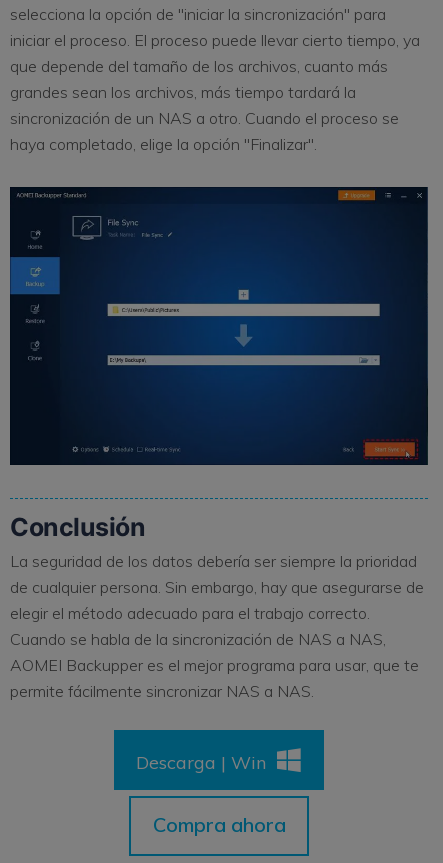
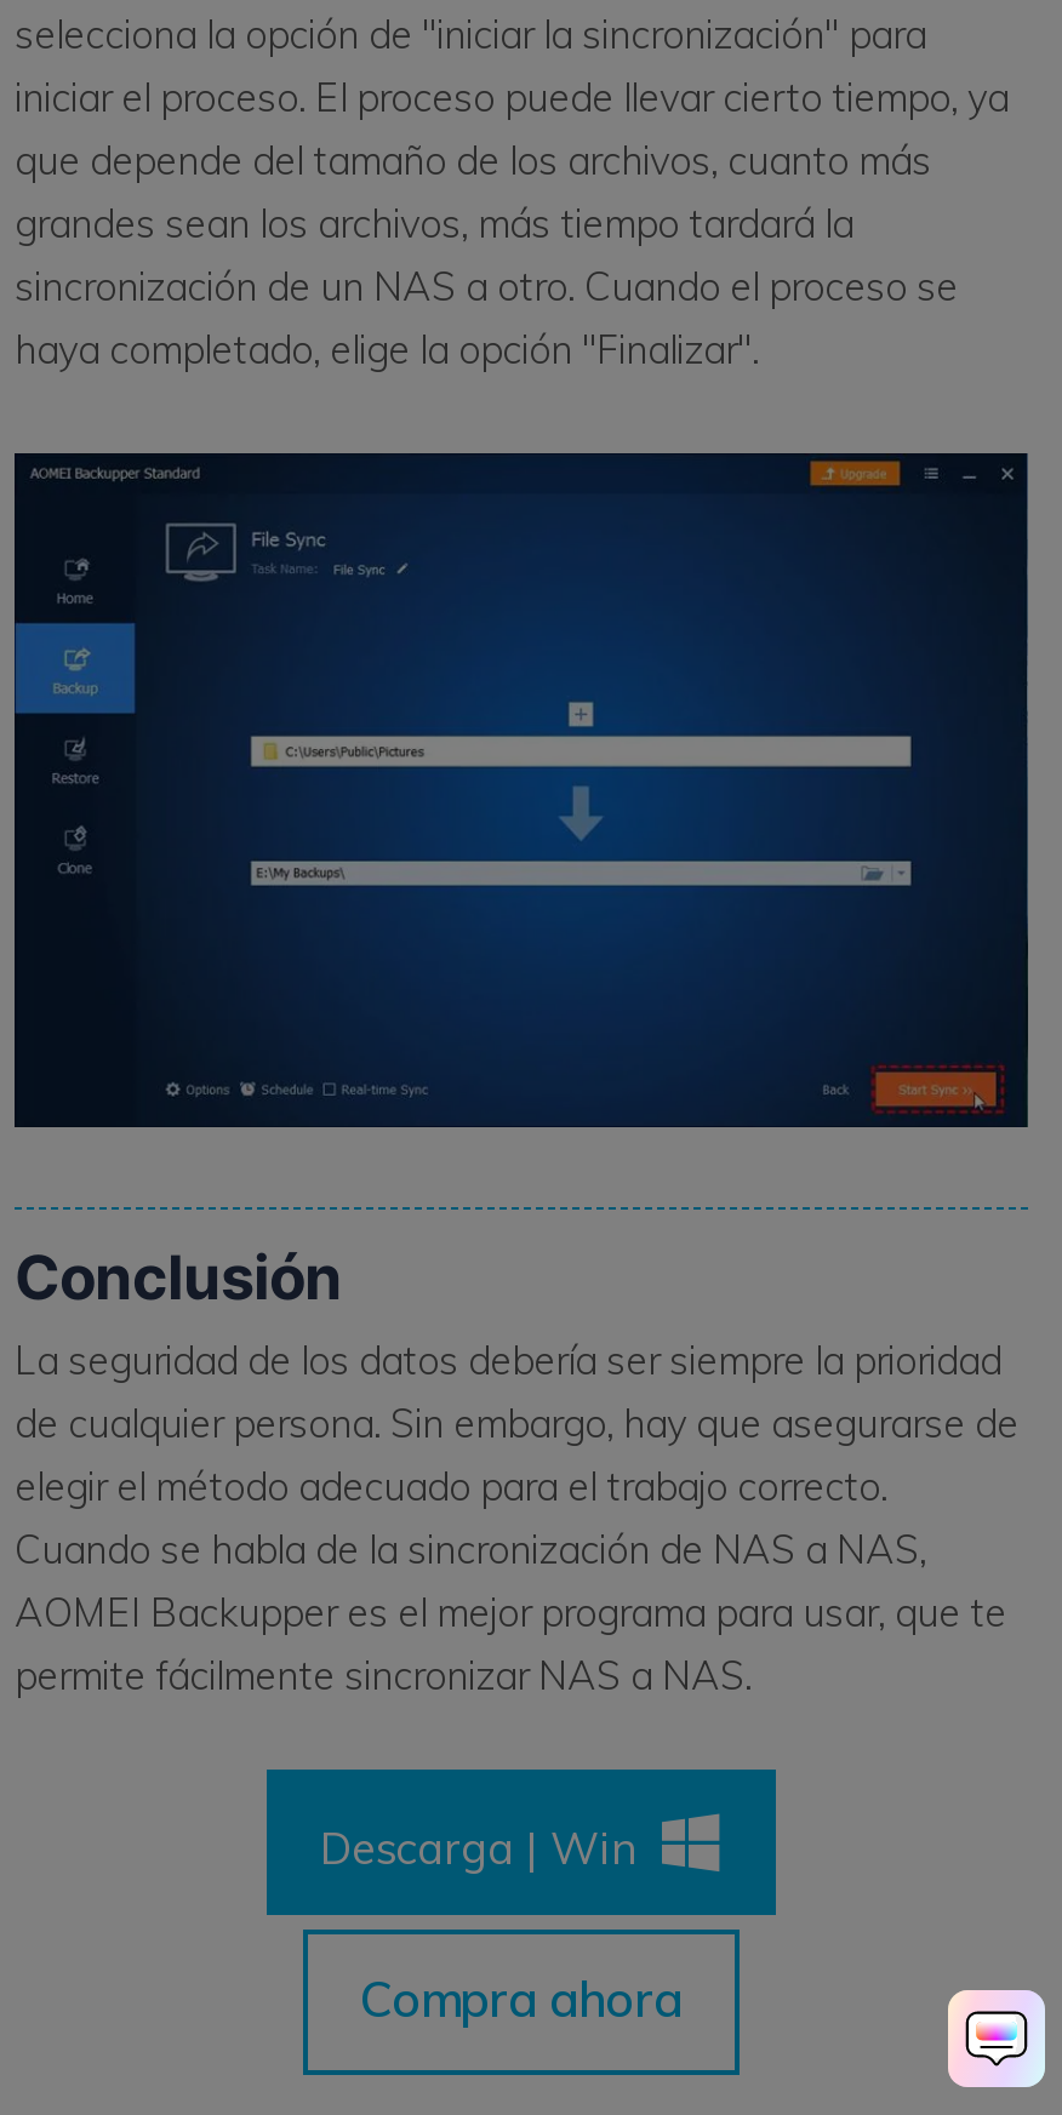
+ [image]
